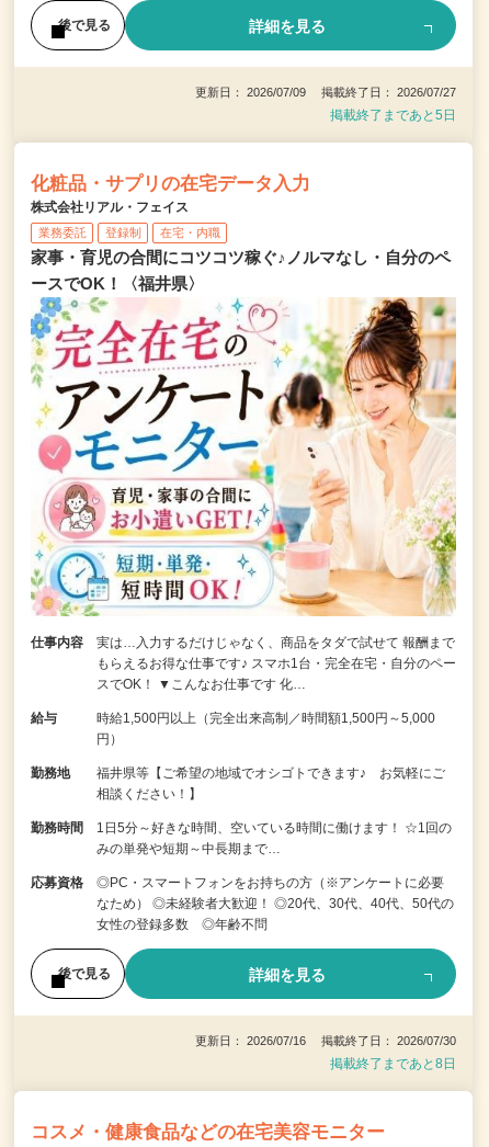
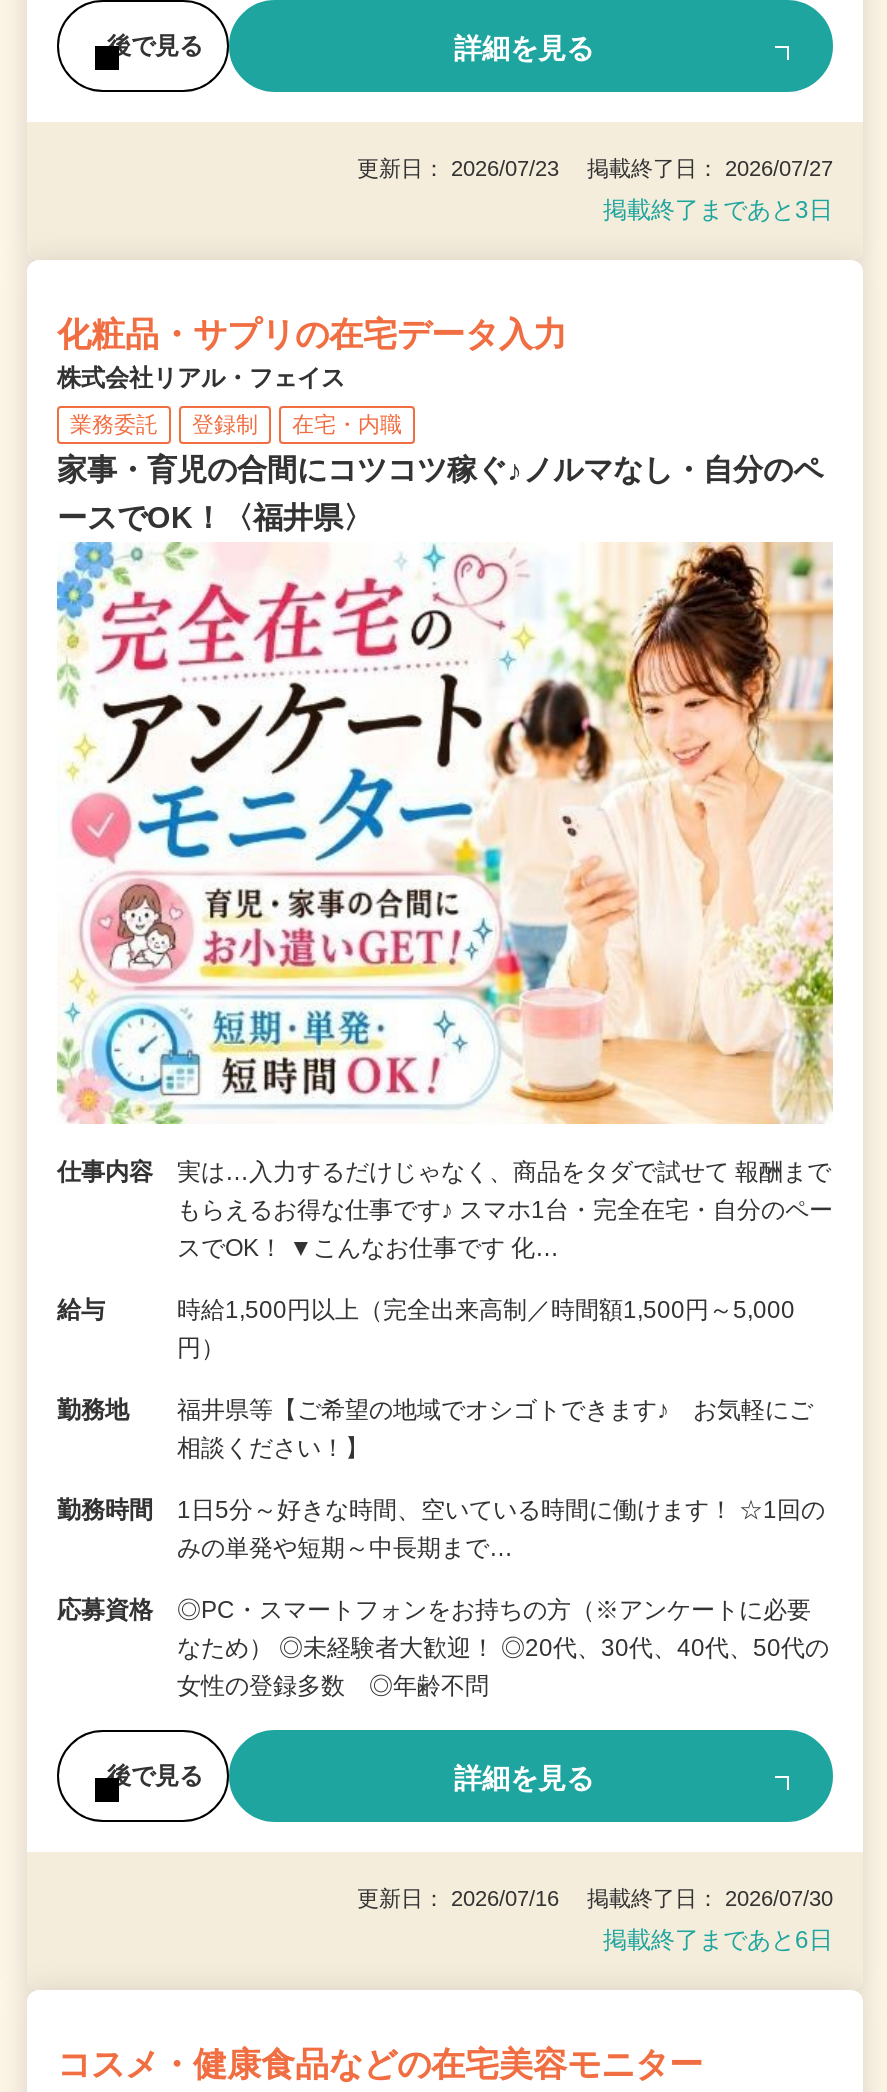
- 更新日： 2026/07/09 掲載終了日： 2026/07/27
+ 更新日： 2026/07/23 掲載終了日： 2026/07/27

- 掲載終了まであと5日
+ 掲載終了まであと3日

- 掲載終了まであと8日
+ 掲載終了まであと6日
